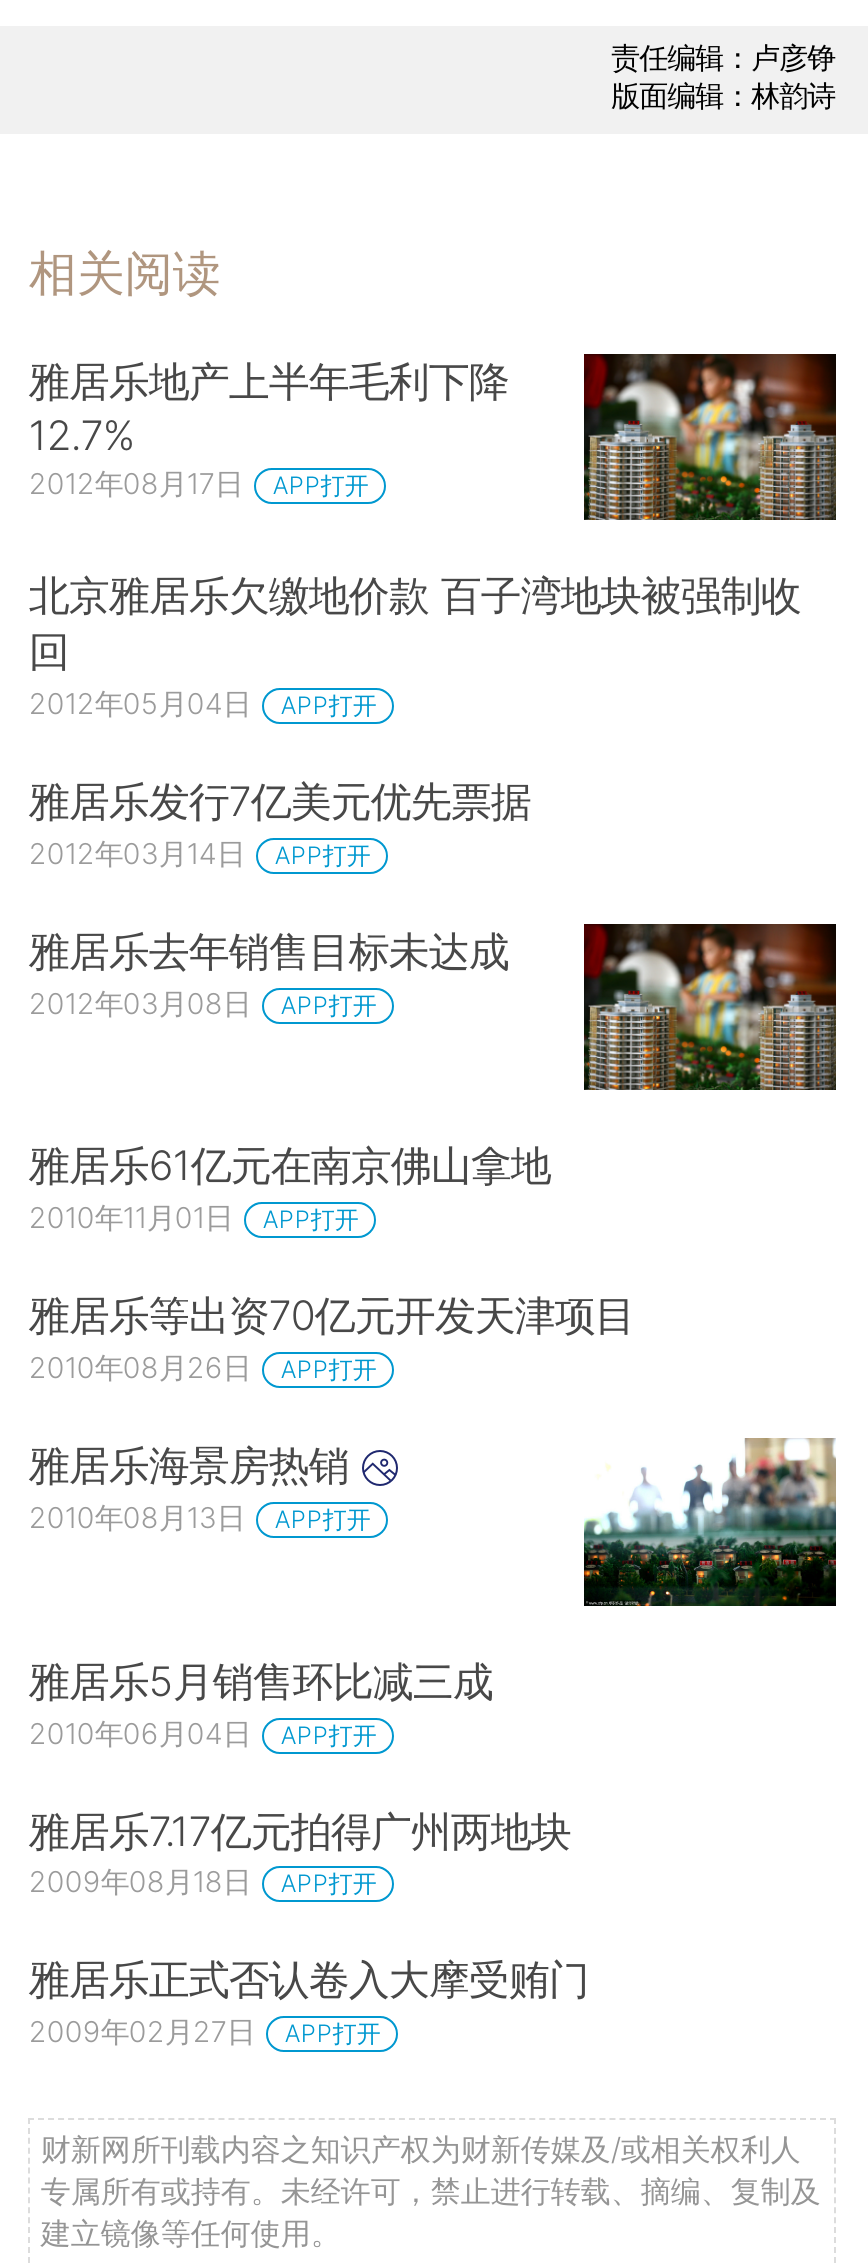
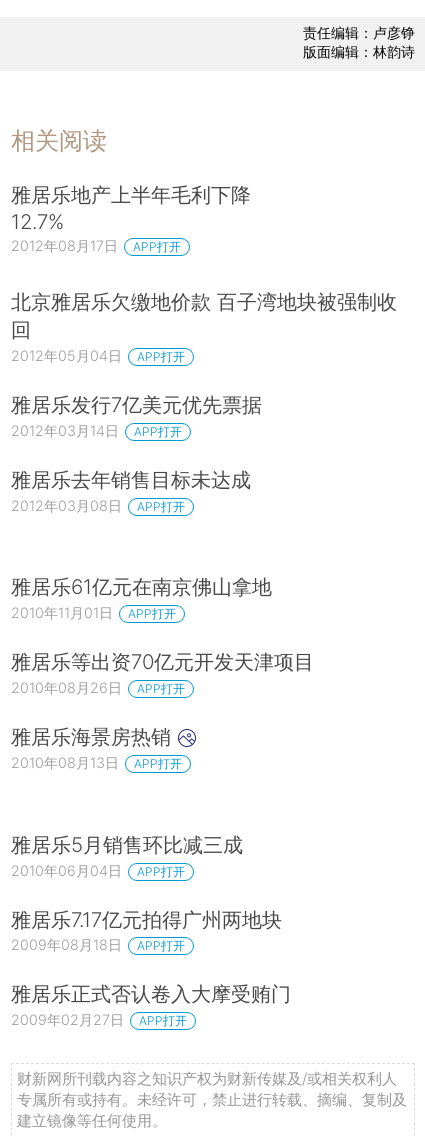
- [image]

- [image]

- [image]
